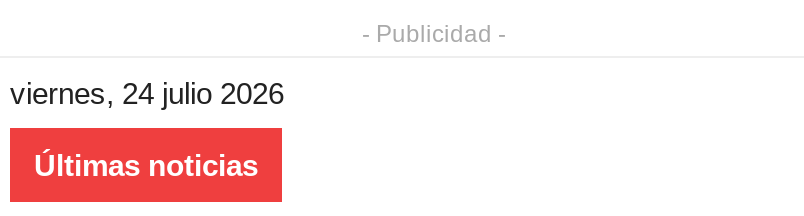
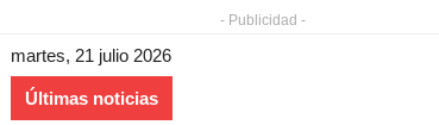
- viernes, 24 julio 2026
+ martes, 21 julio 2026
